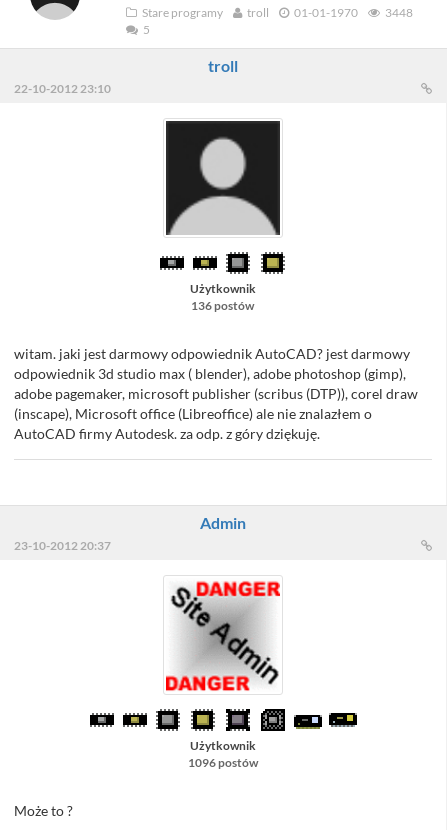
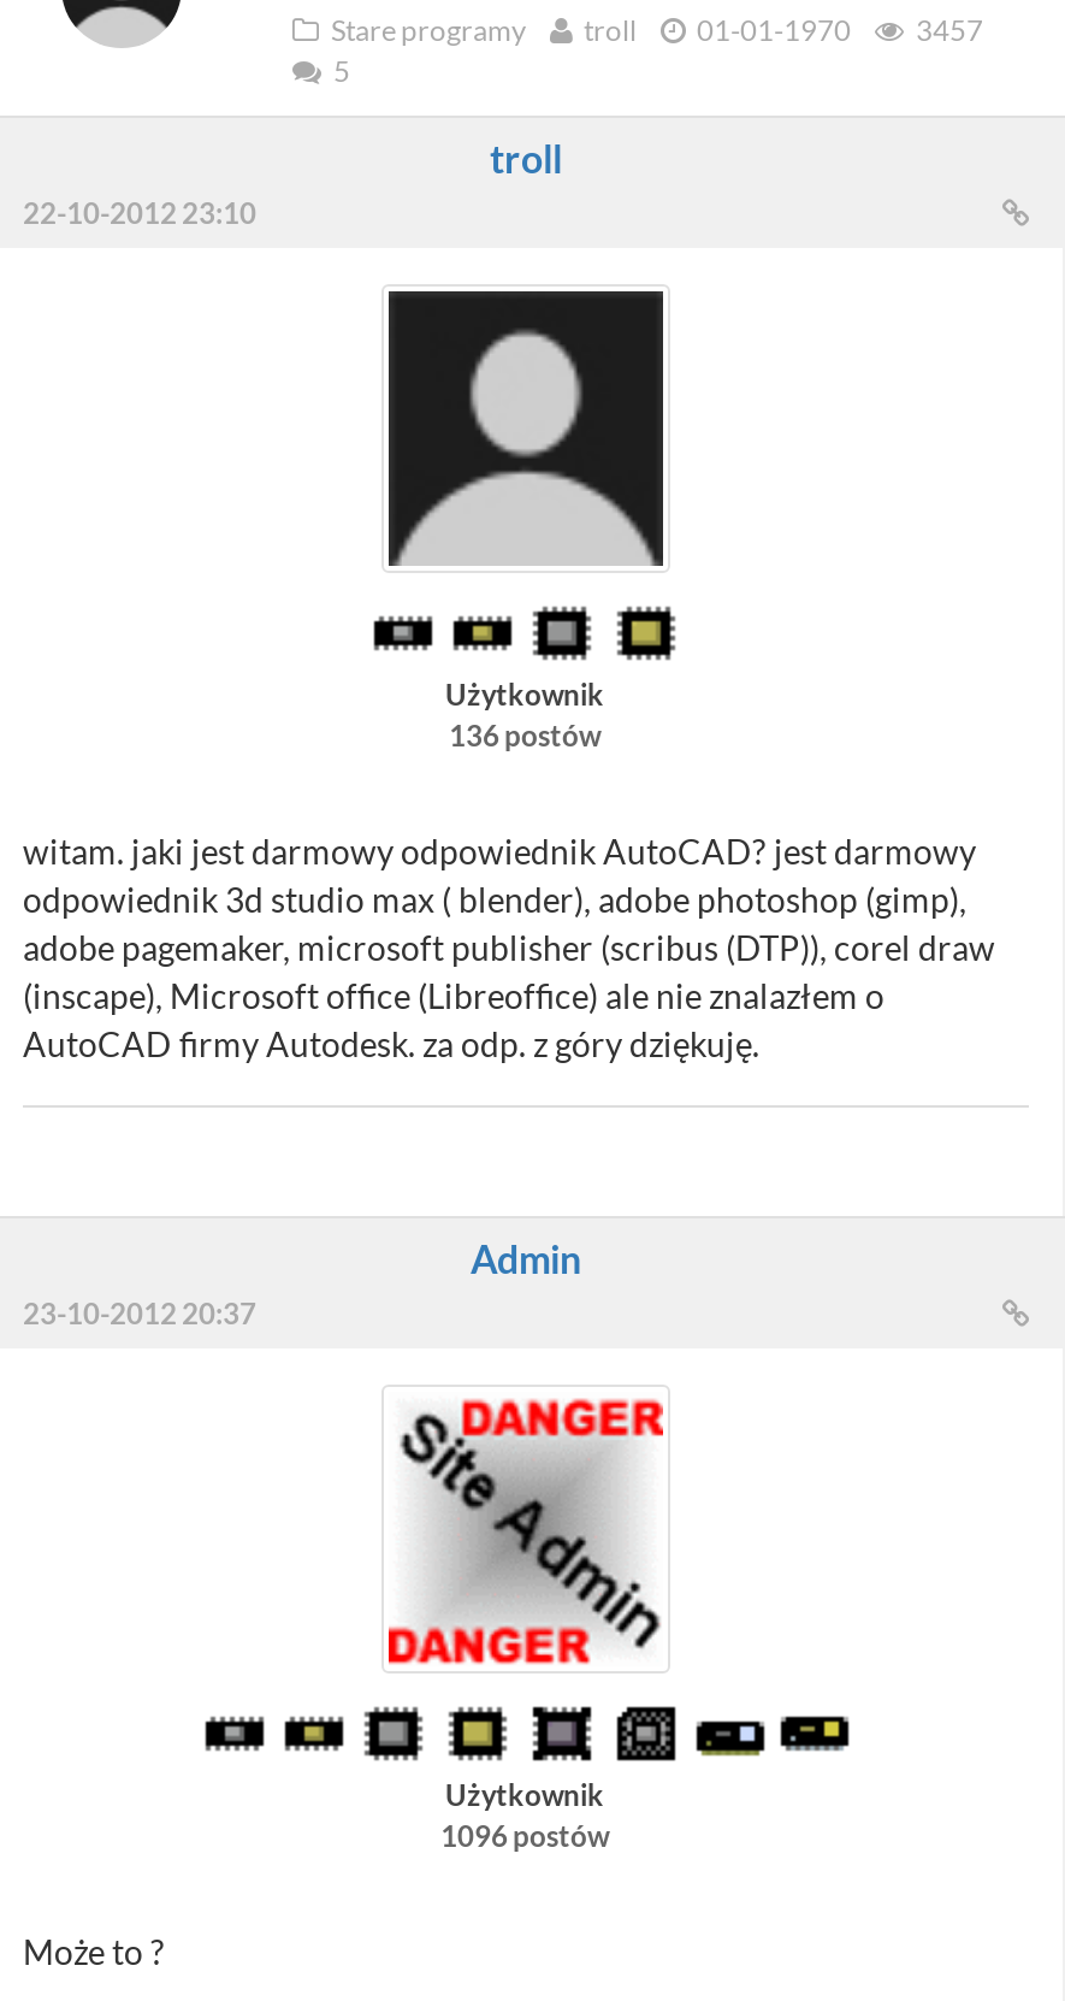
- Stare programy troll 01-01-1970 3448
+ Stare programy troll 01-01-1970 3457
